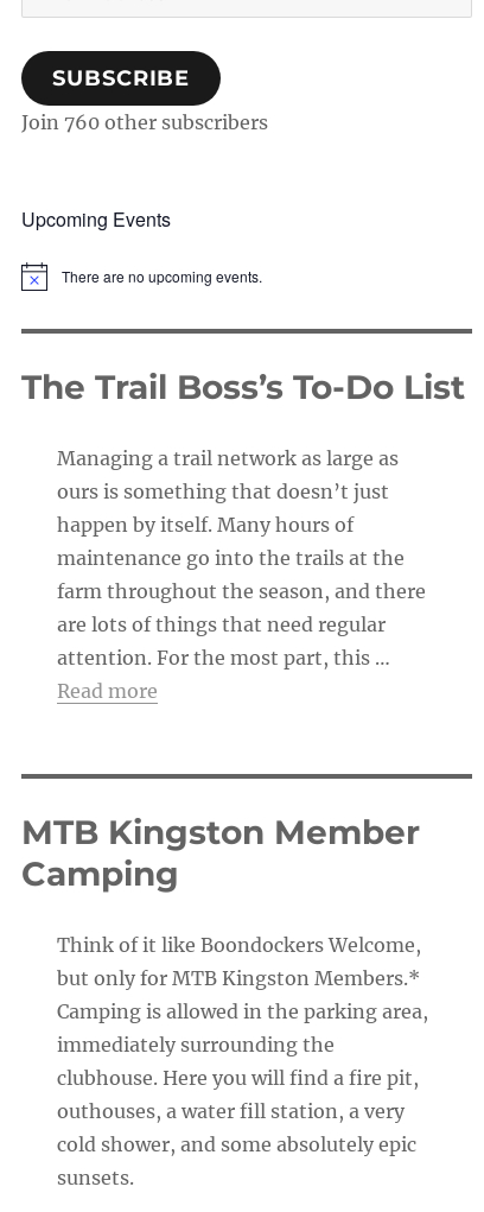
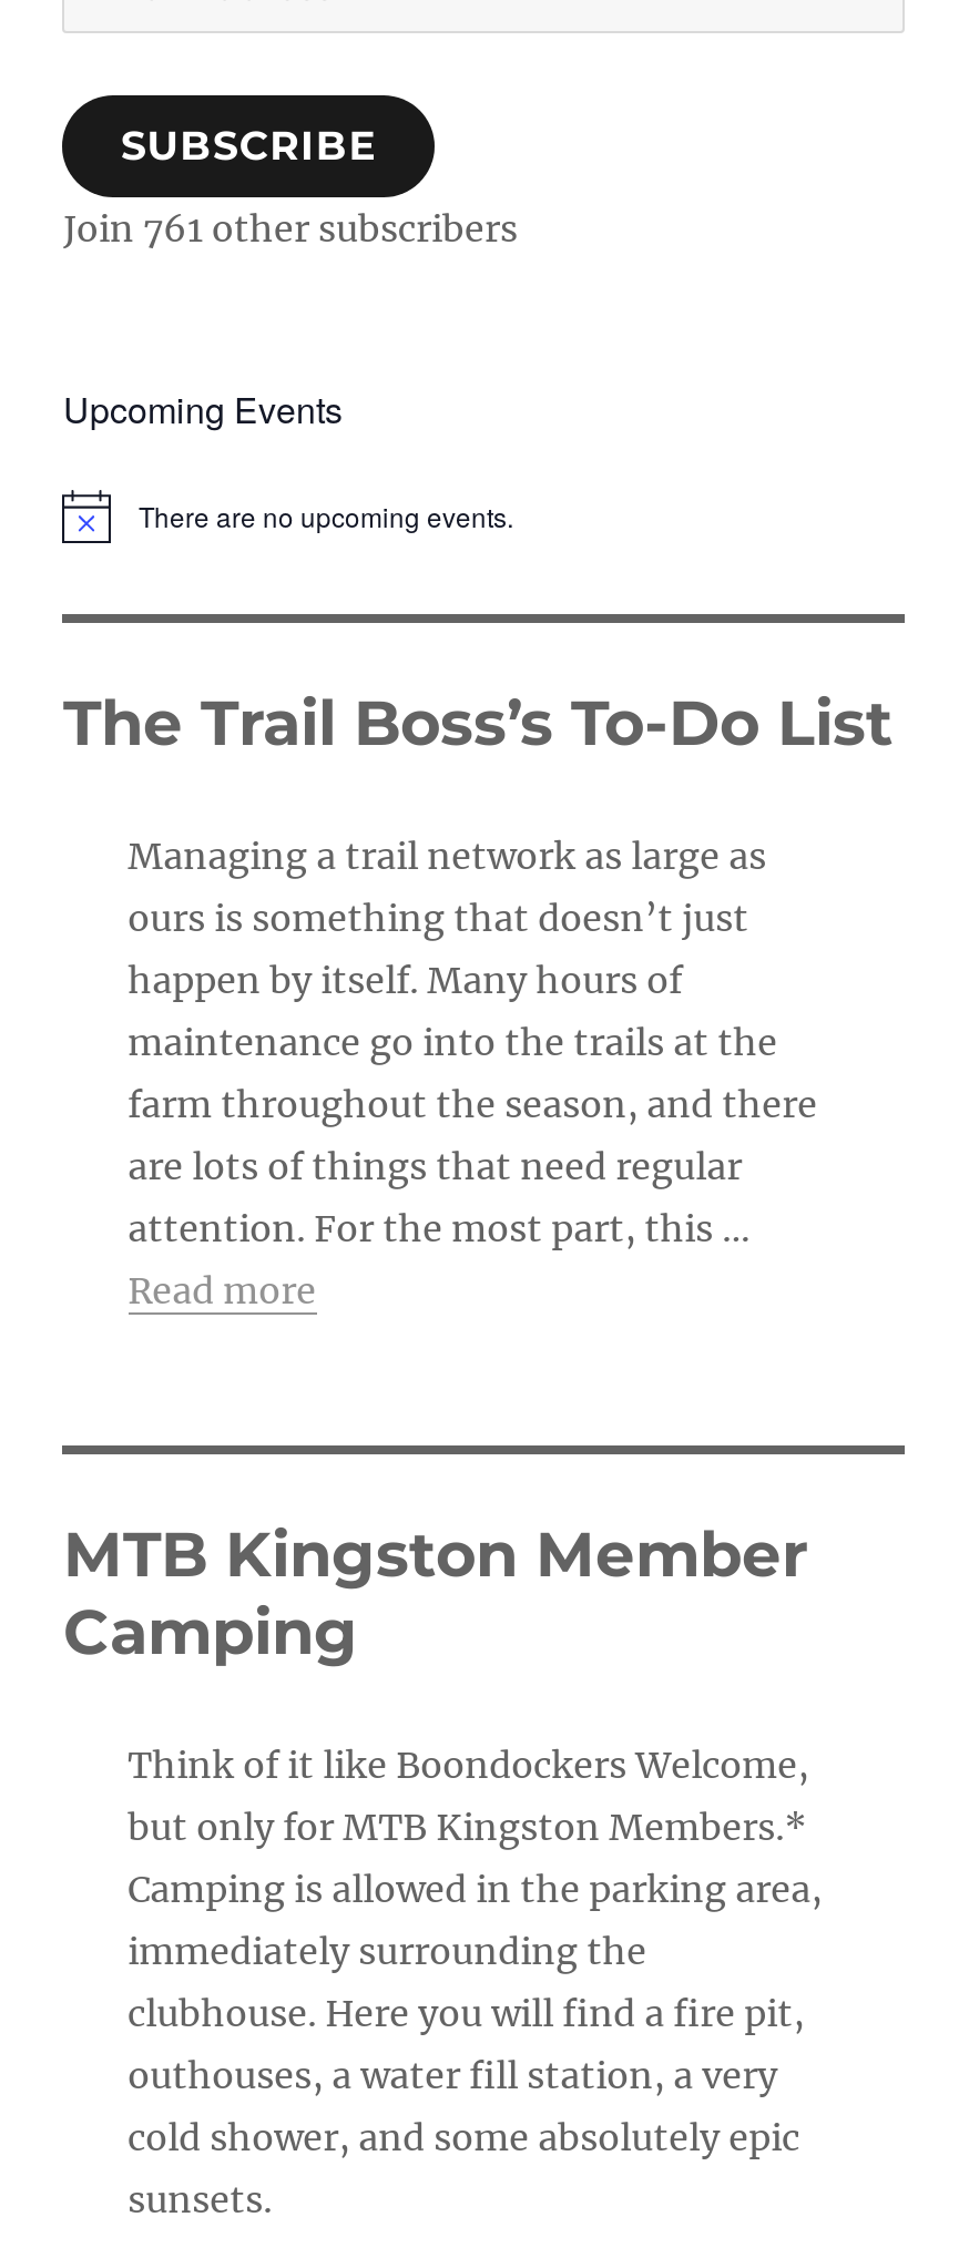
- Join 760 other subscribers
+ Join 761 other subscribers
